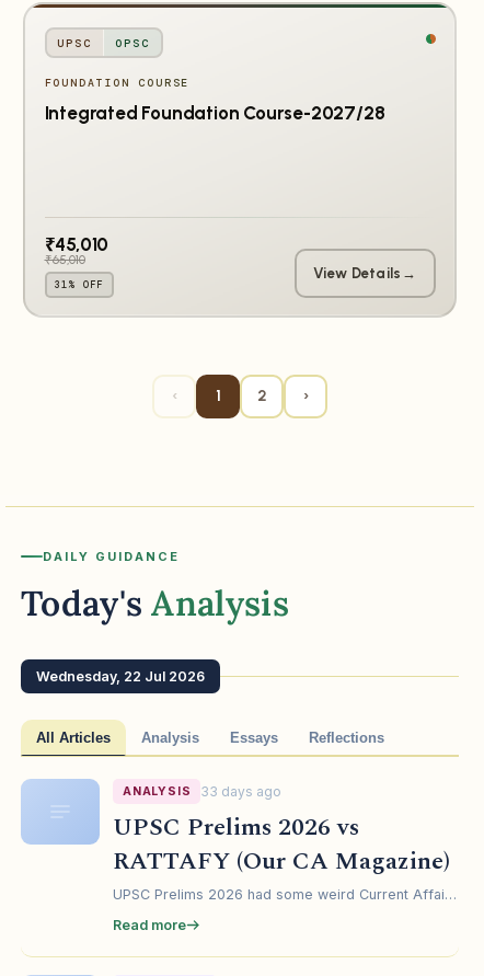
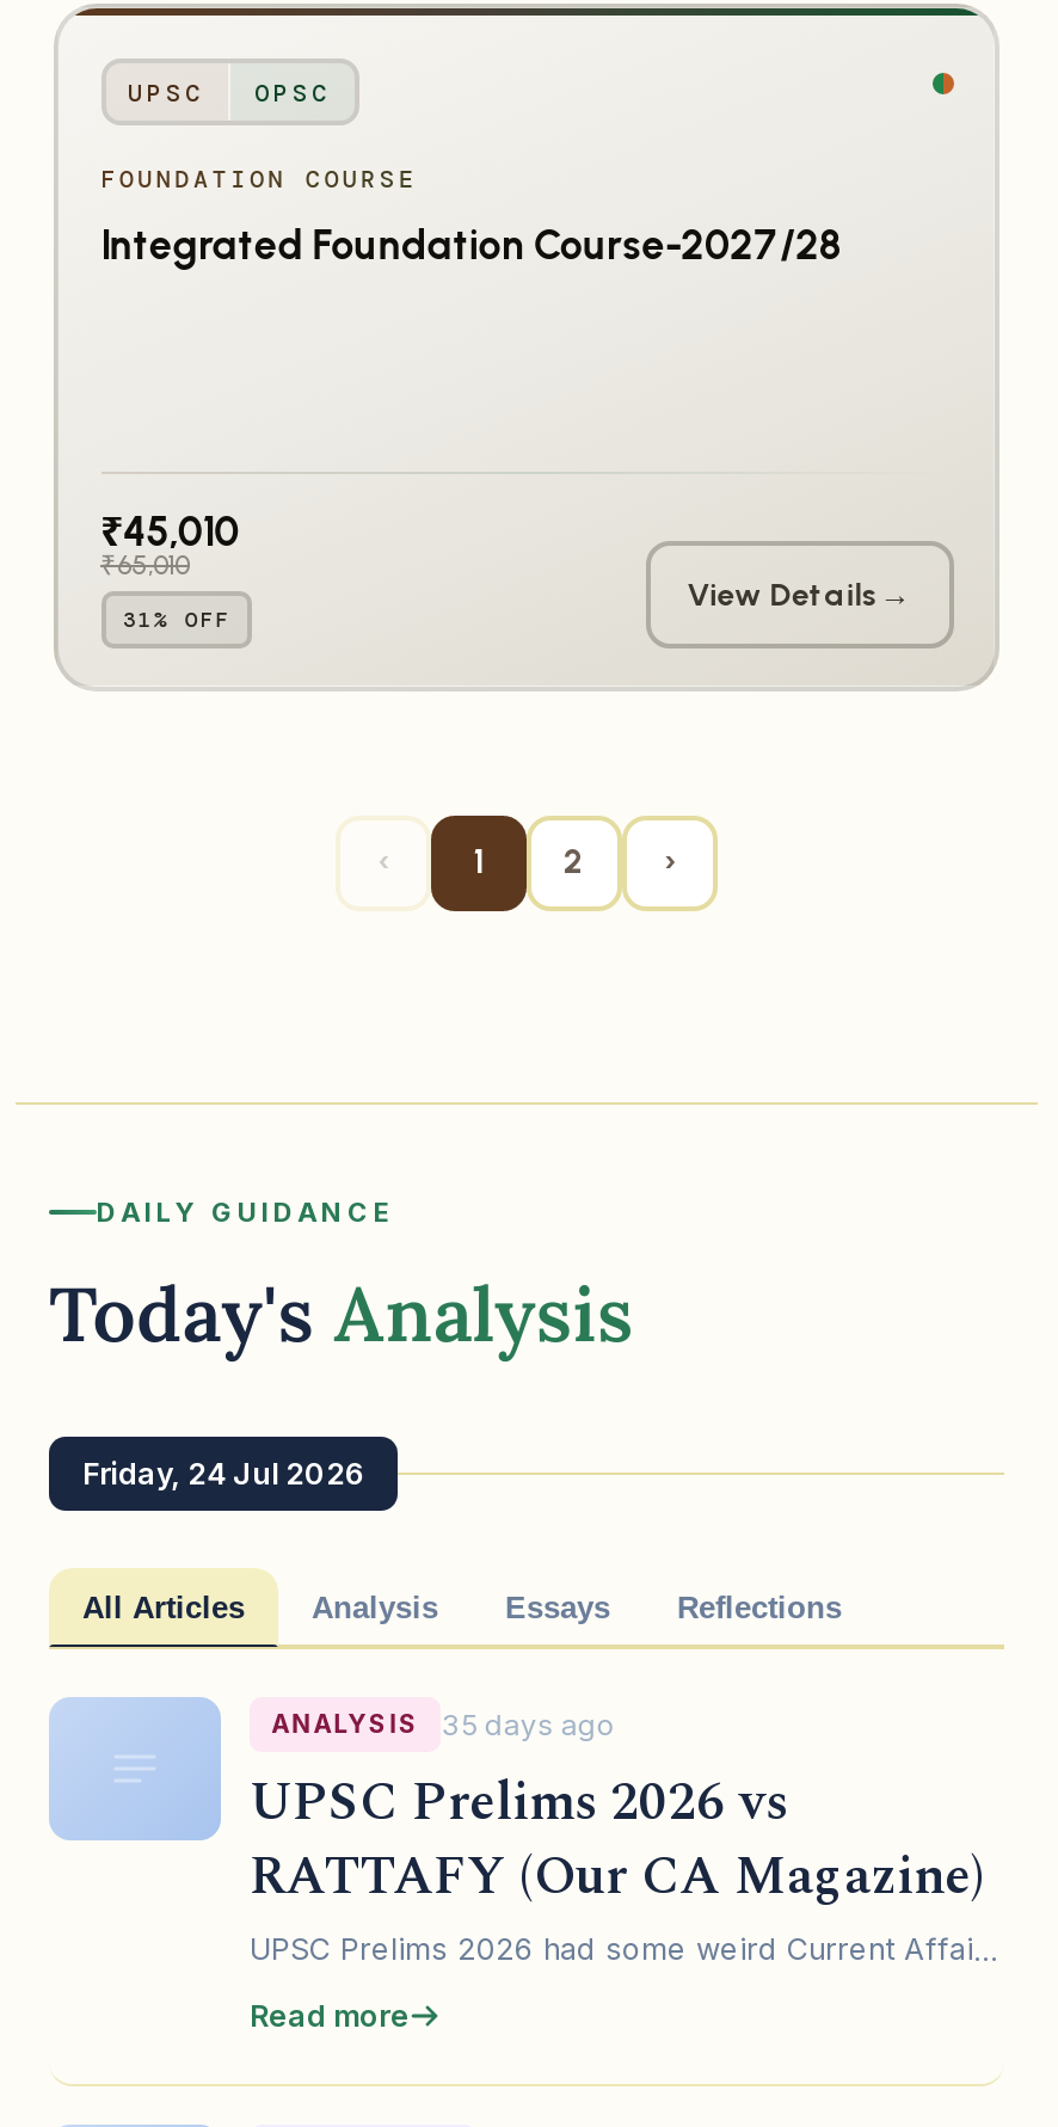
- Wednesday, 22 Jul 2026
+ Friday, 24 Jul 2026

- ANALYSIS 33 days ago
+ ANALYSIS 35 days ago
